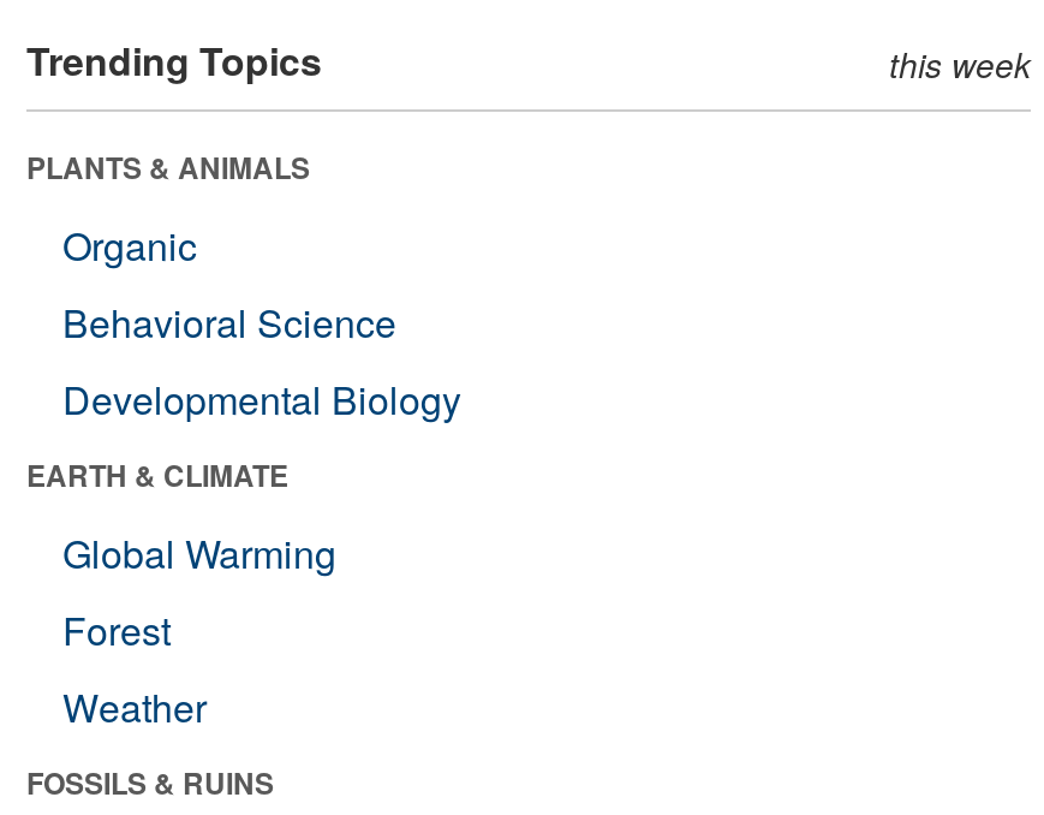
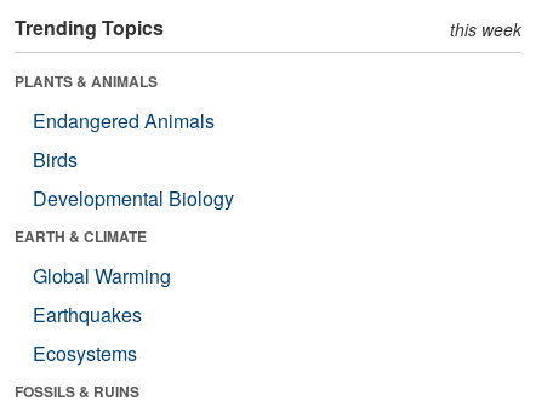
- Organic
- Behavioral Science
+ Endangered Animals
+ Birds

- Forest
- Weather
+ Earthquakes
+ Ecosystems
